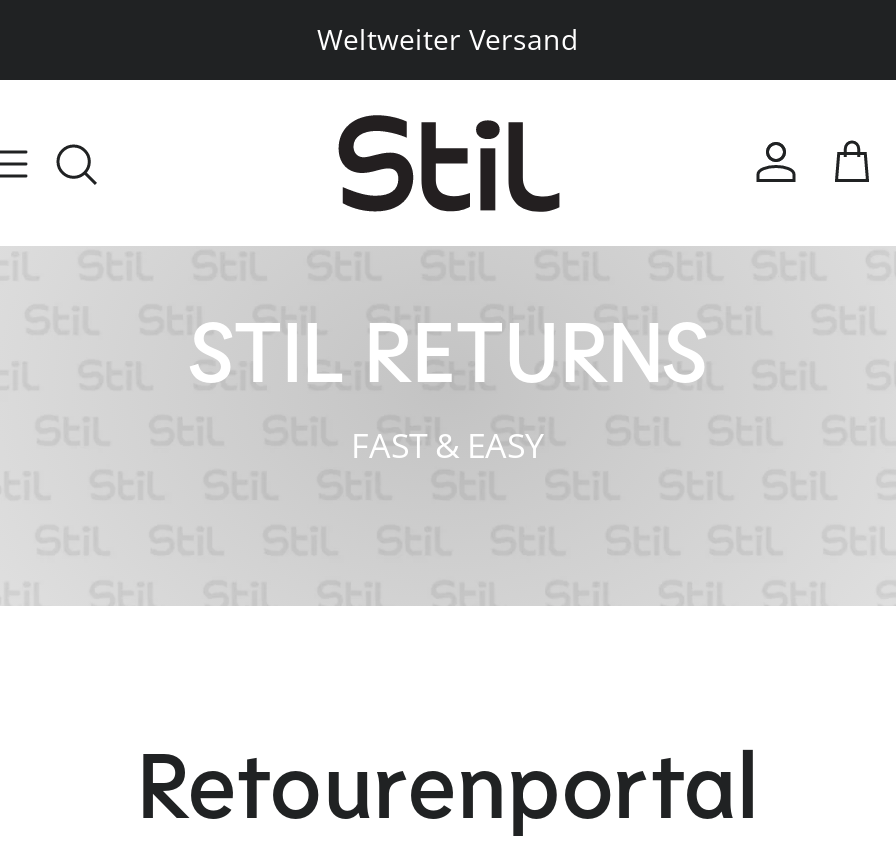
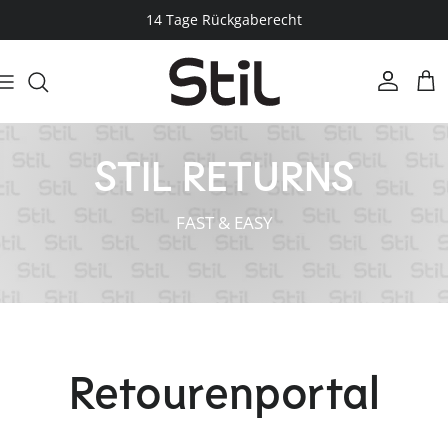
- Weltweiter Versand
+ 14 Tage Rückgaberecht
